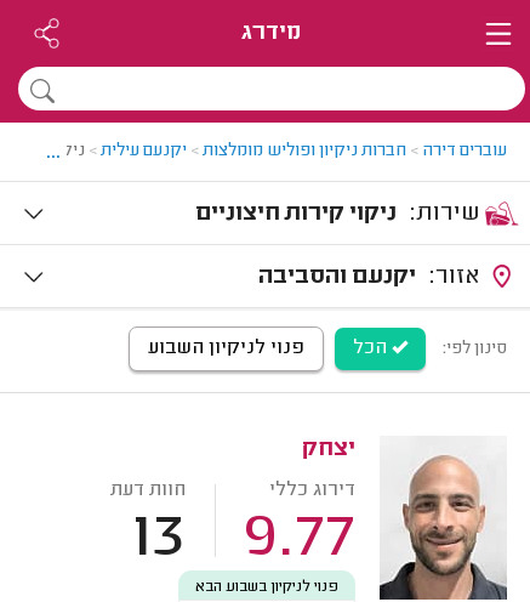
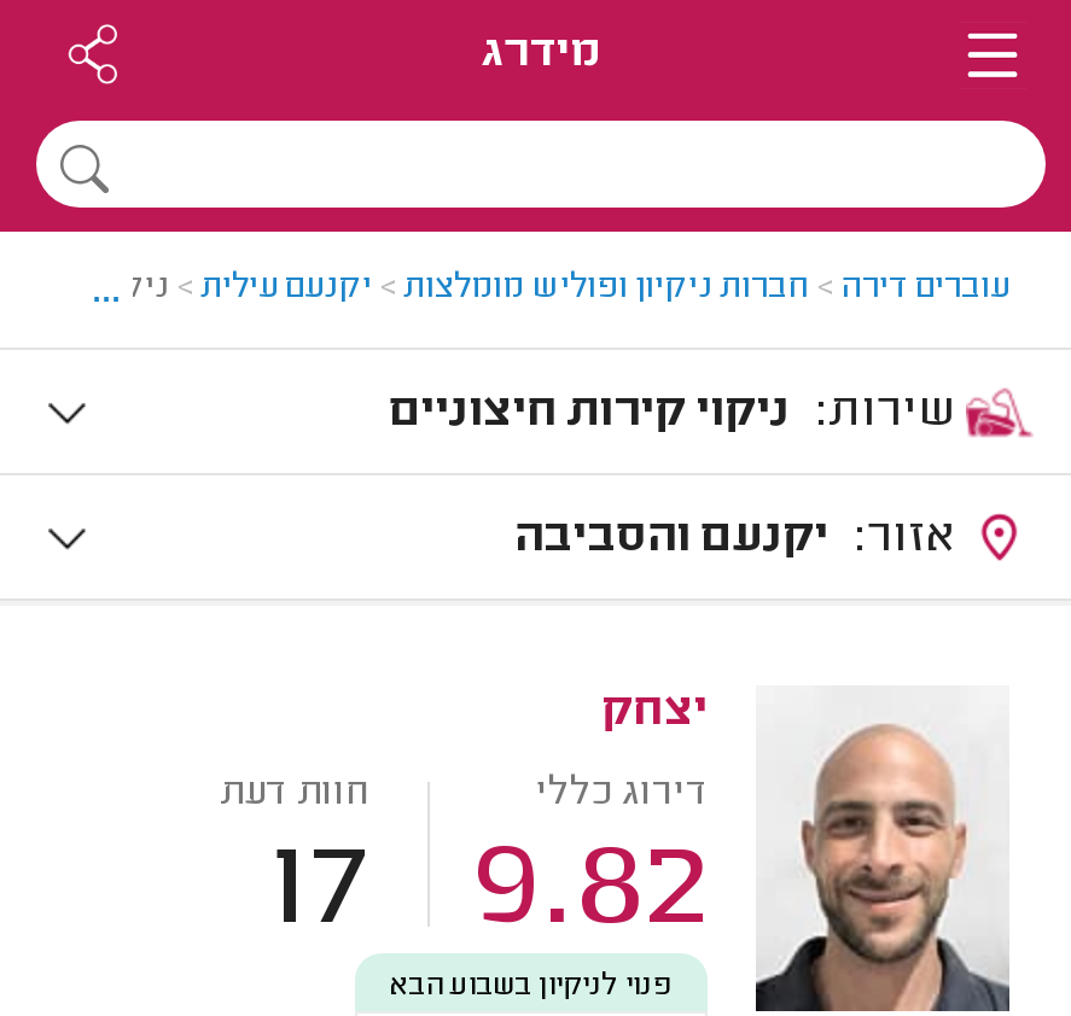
- סינון לפי:
- הכל
- פנוי לניקיון השבוע

- 13
+ 17

- 9.77
+ 9.82
